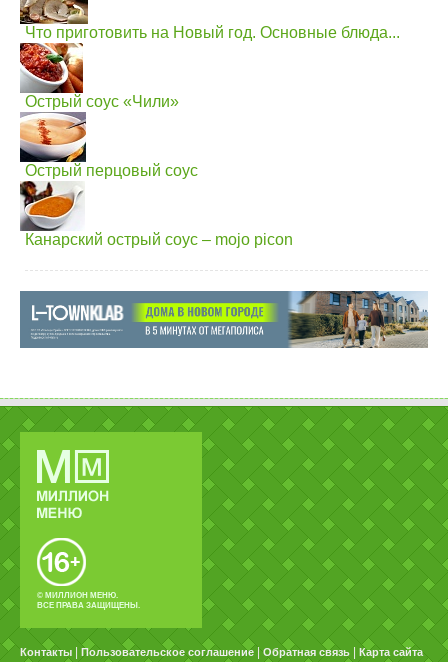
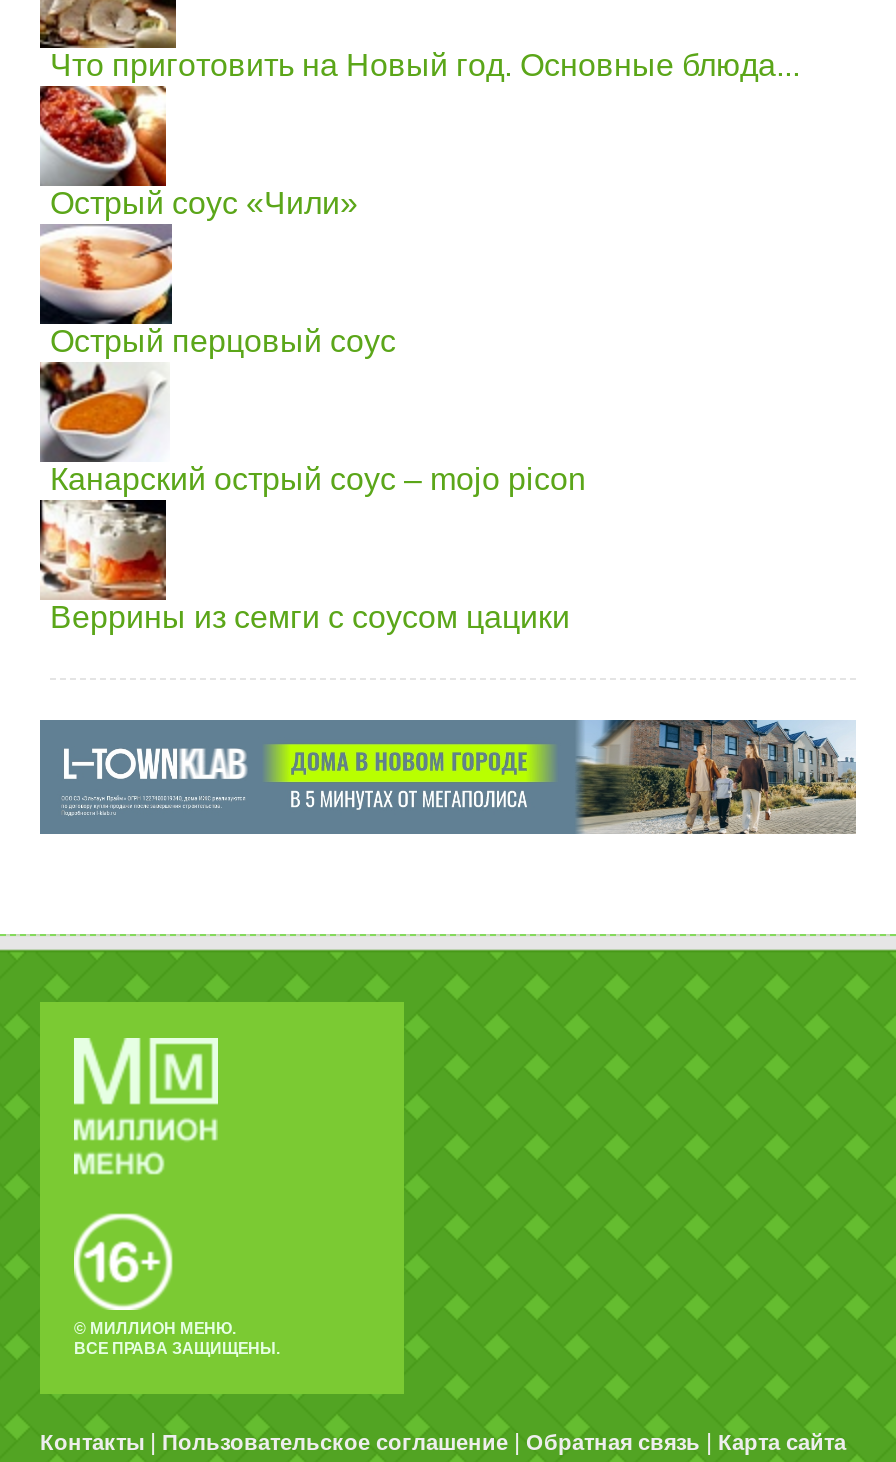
+ [image]
+ Веррины из семги с соусом цацики
